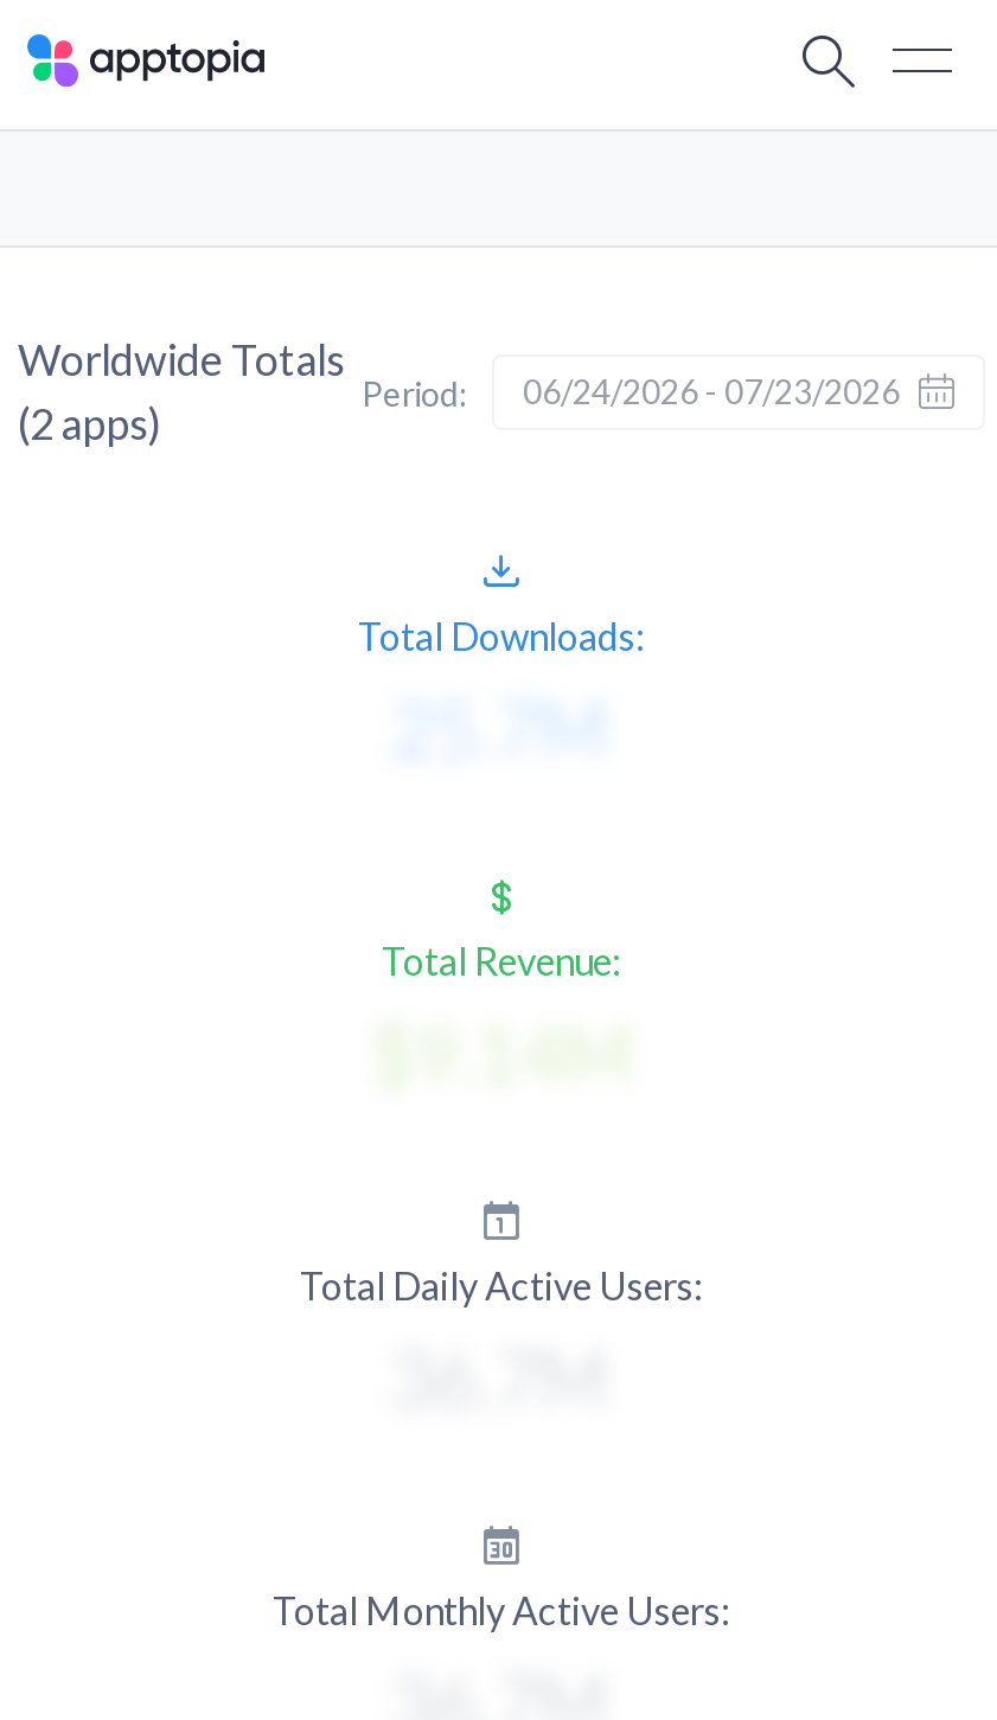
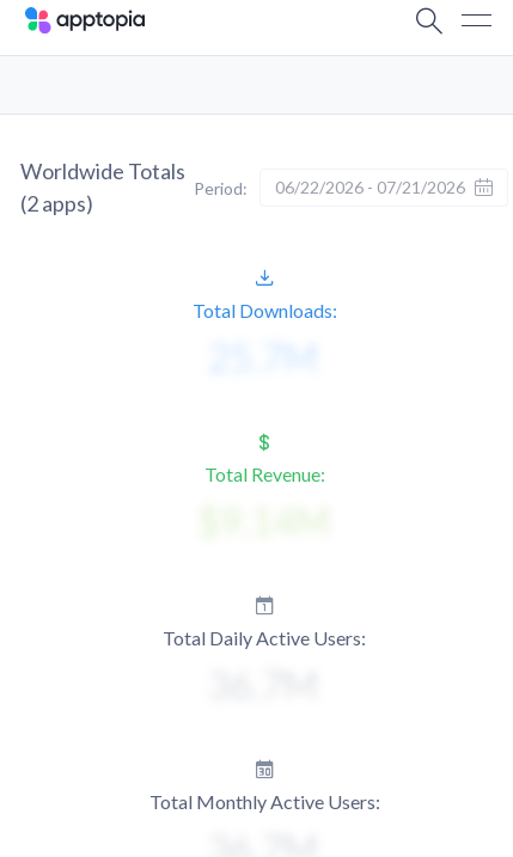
- Period: 06/24/2026 - 07/23/2026
+ Period: 06/22/2026 - 07/21/2026
